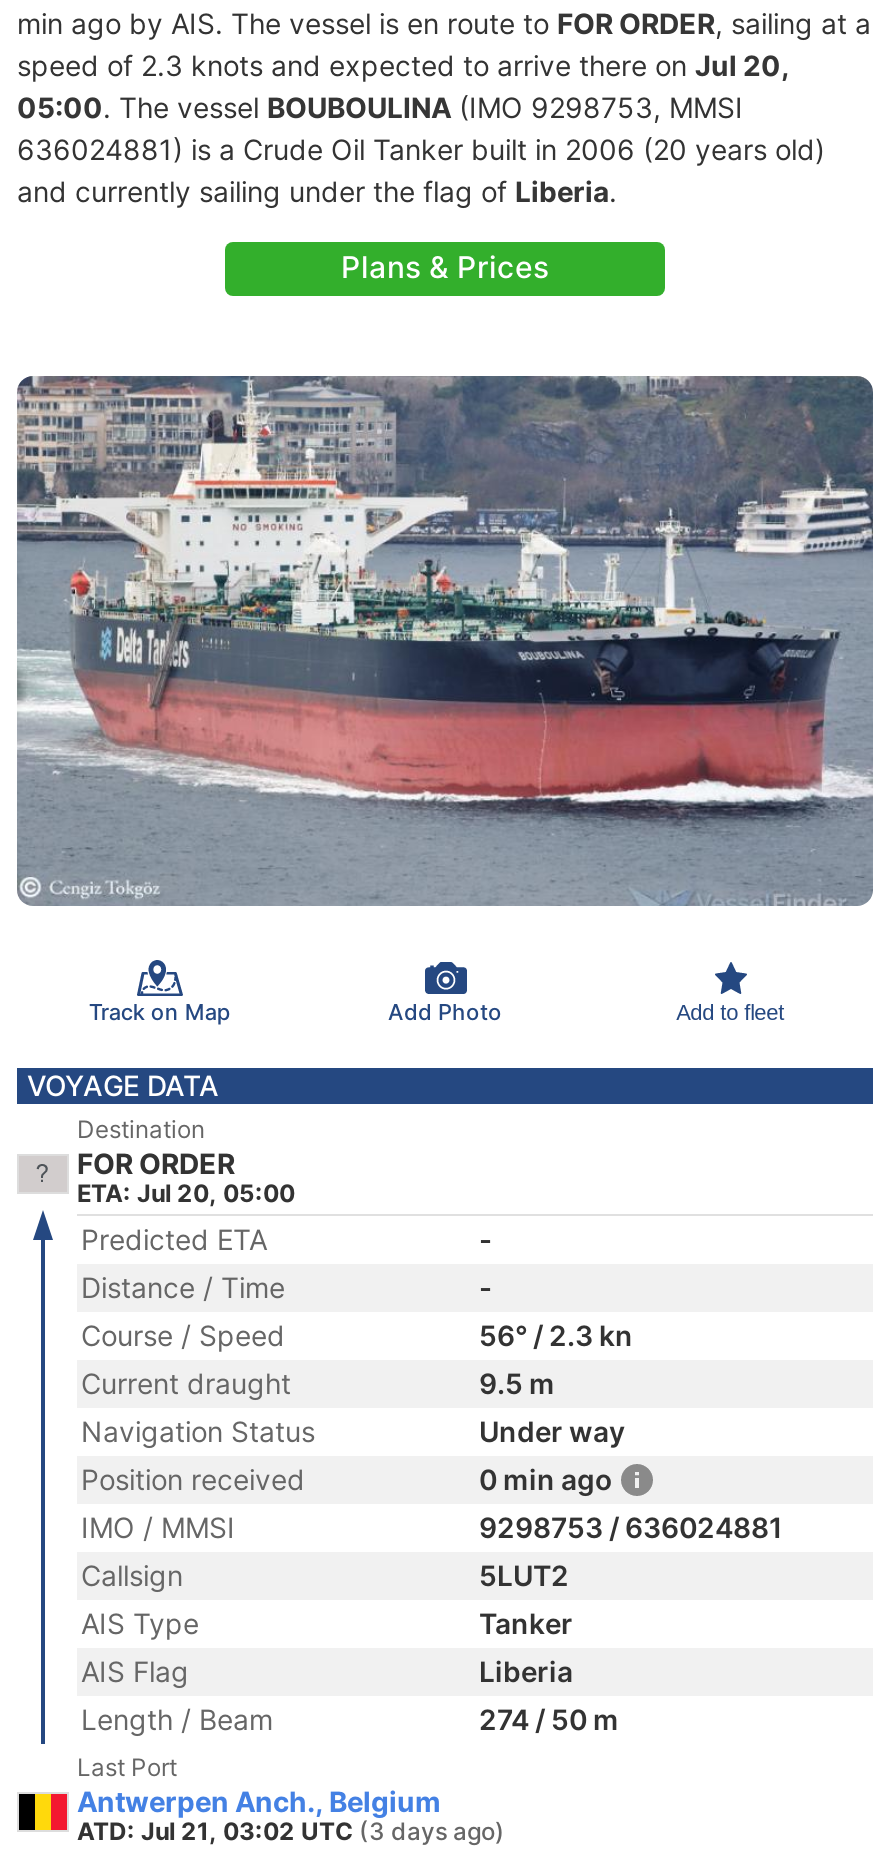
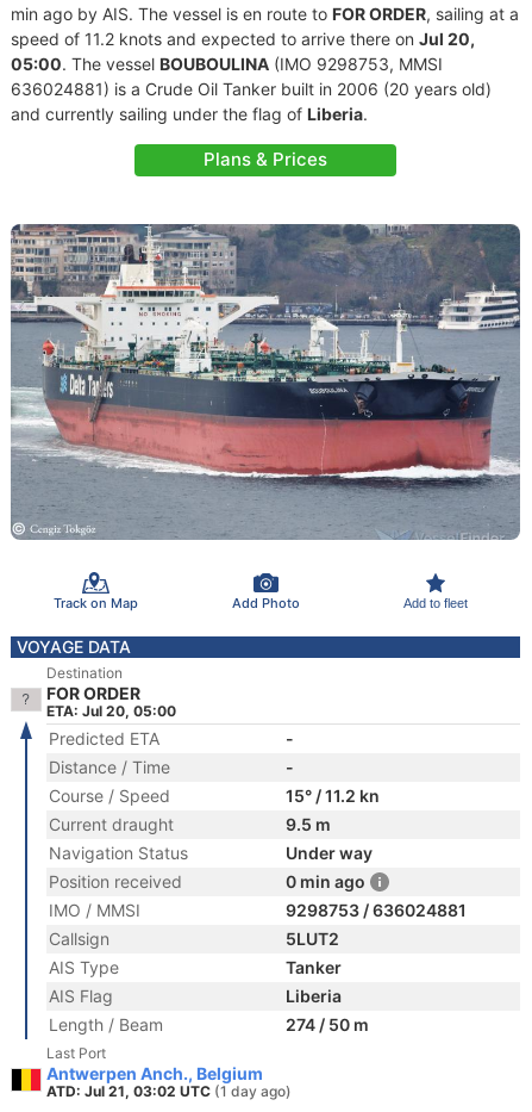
- speed of 2.3 knots and expected to arrive there on Jul 20,
+ speed of 11.2 knots and expected to arrive there on Jul 20,

- 56° / 2.3 kn
+ 15° / 11.2 kn

- ATD: Jul 21, 03:02 UTC (3 days ago)
+ ATD: Jul 21, 03:02 UTC (1 day ago)
